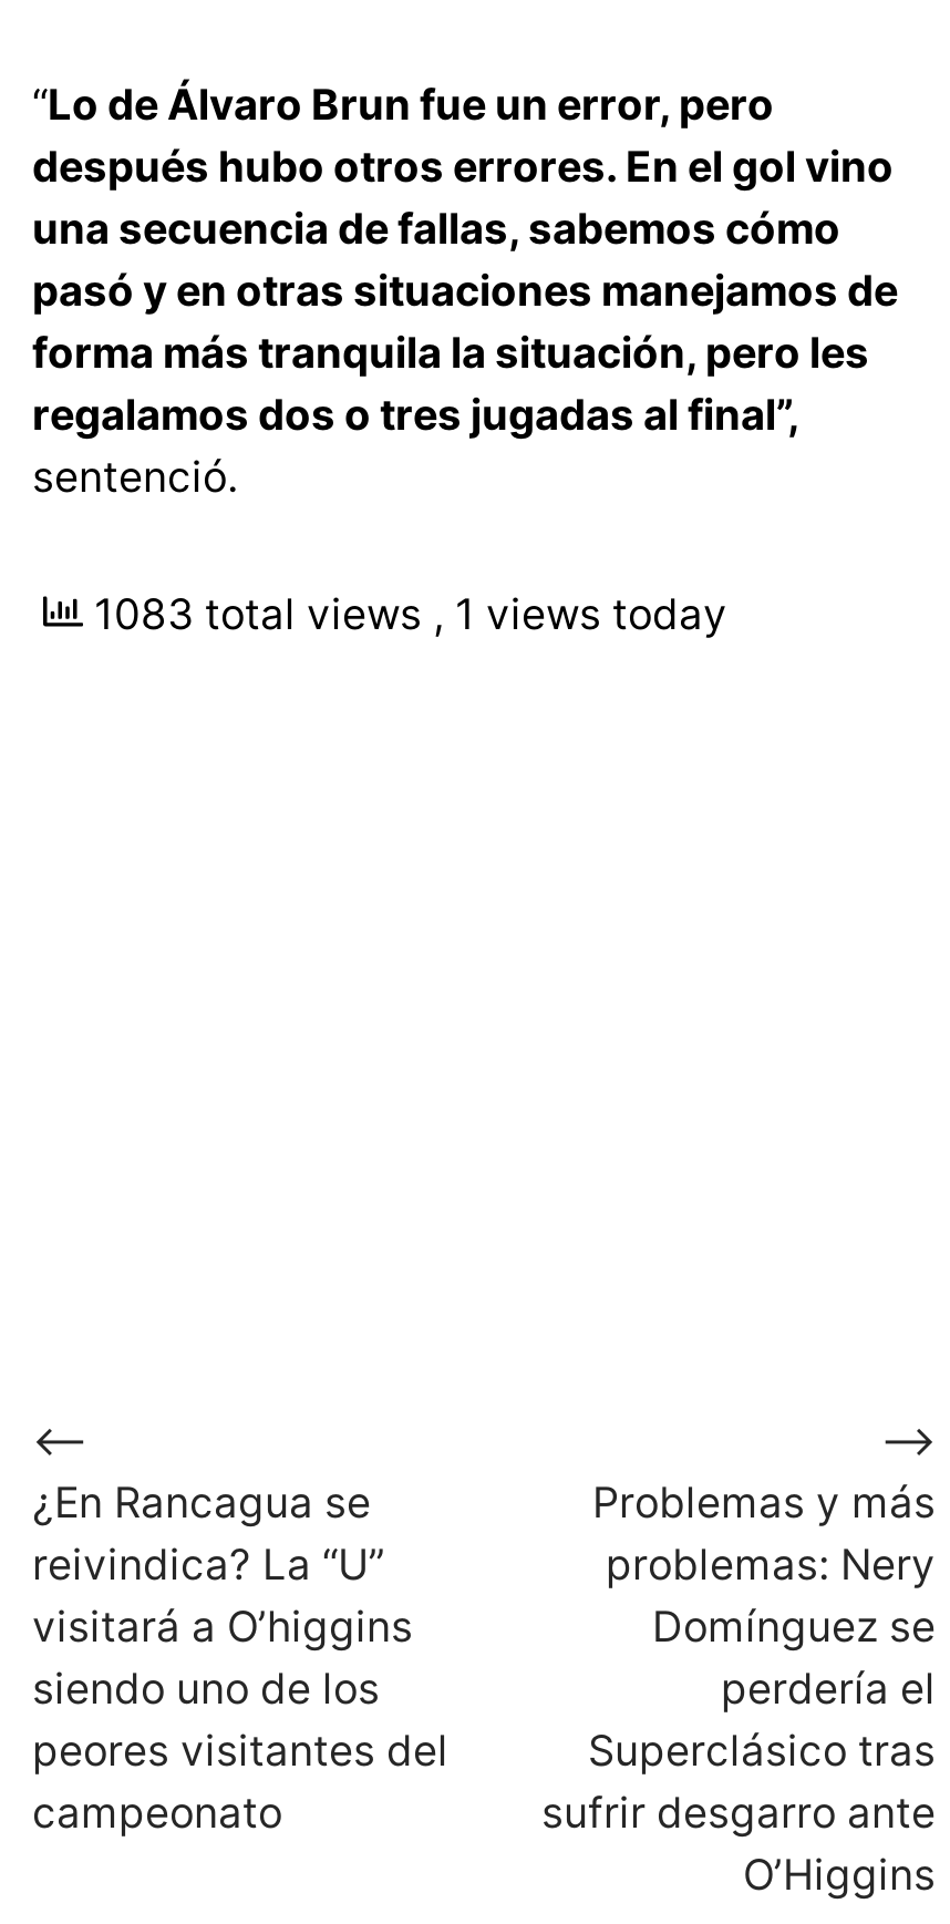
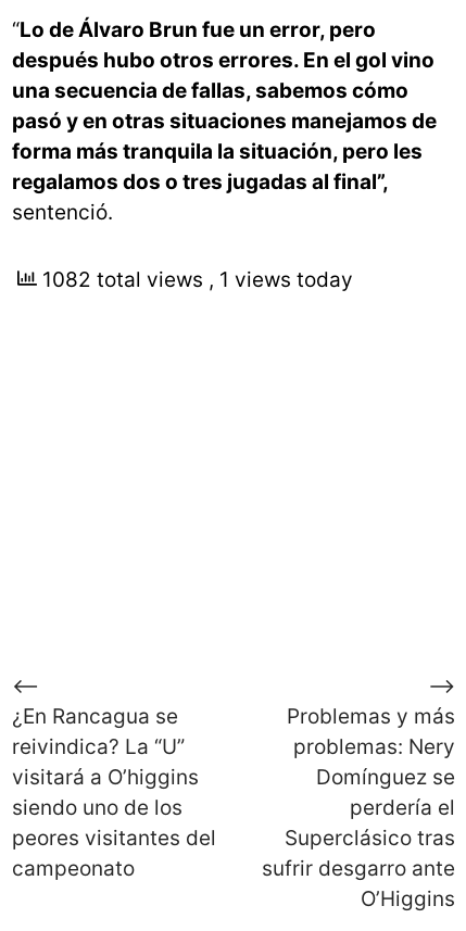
- 1083 total views, 1 views today
+ 1082 total views, 1 views today
